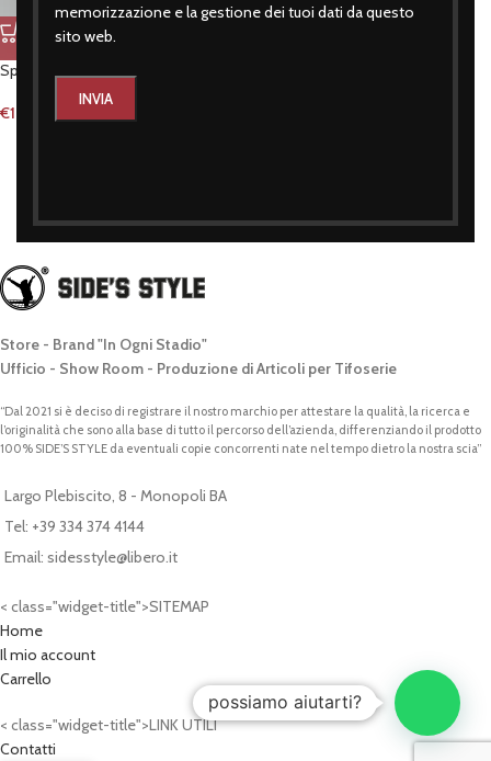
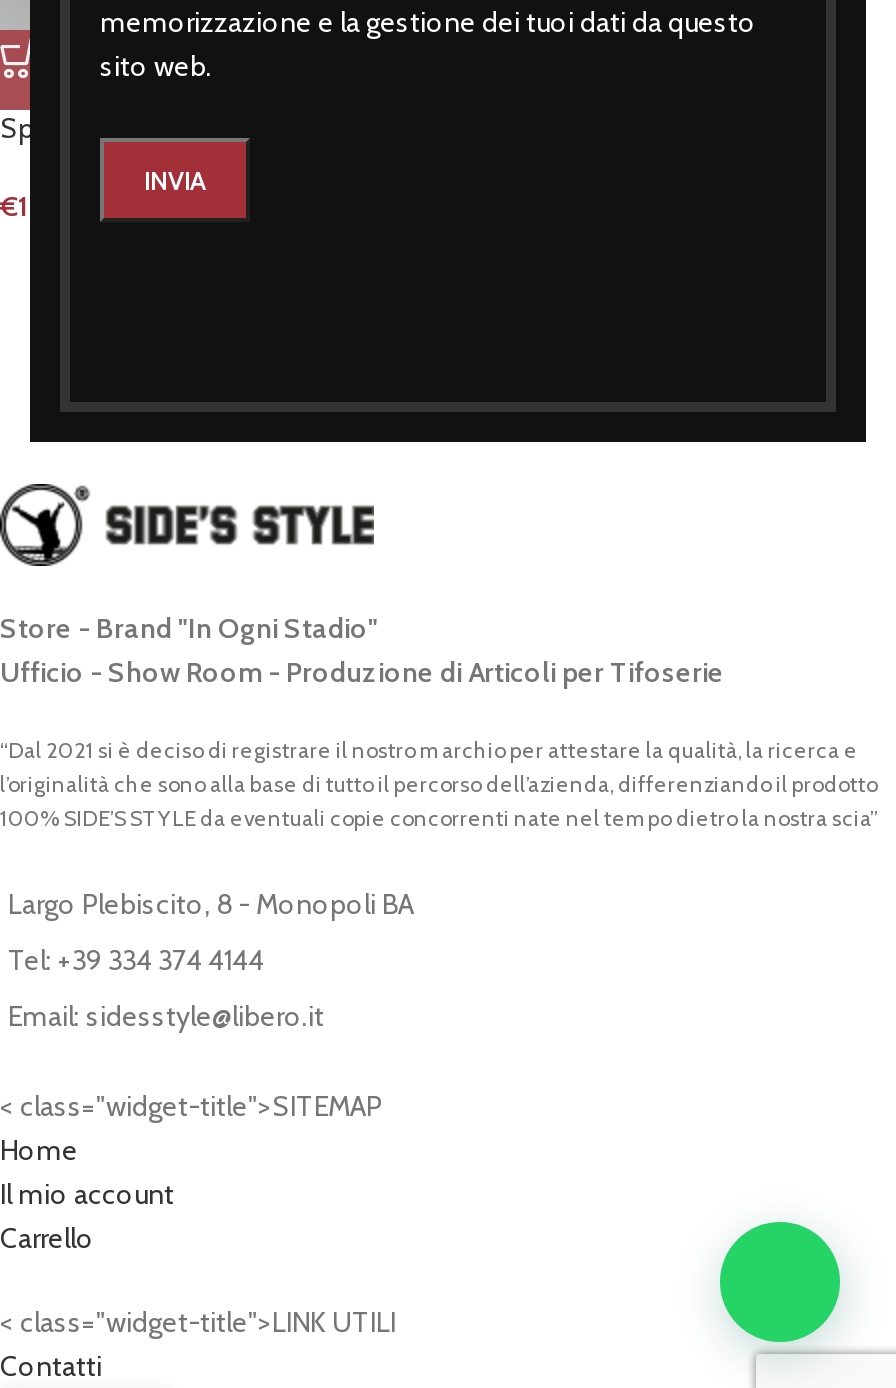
- possiamo aiutarti?
